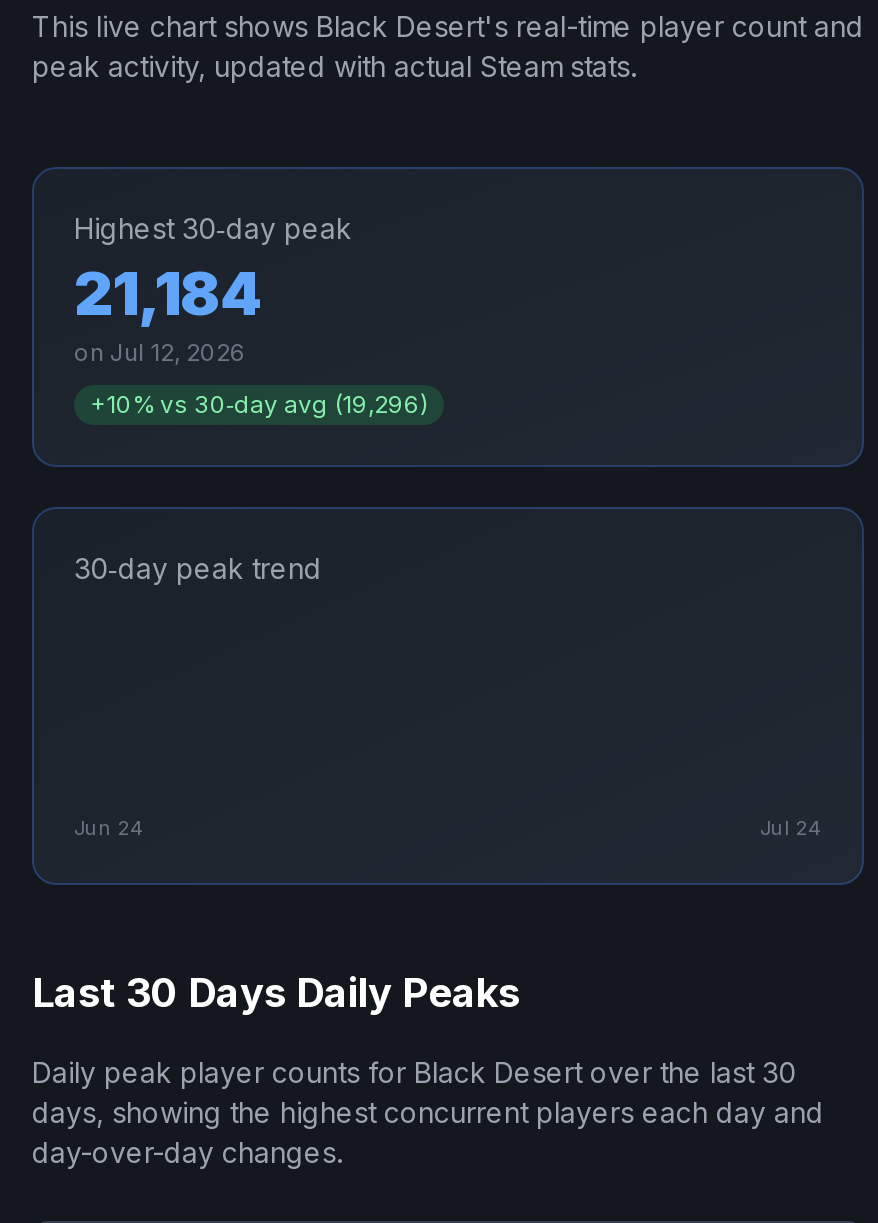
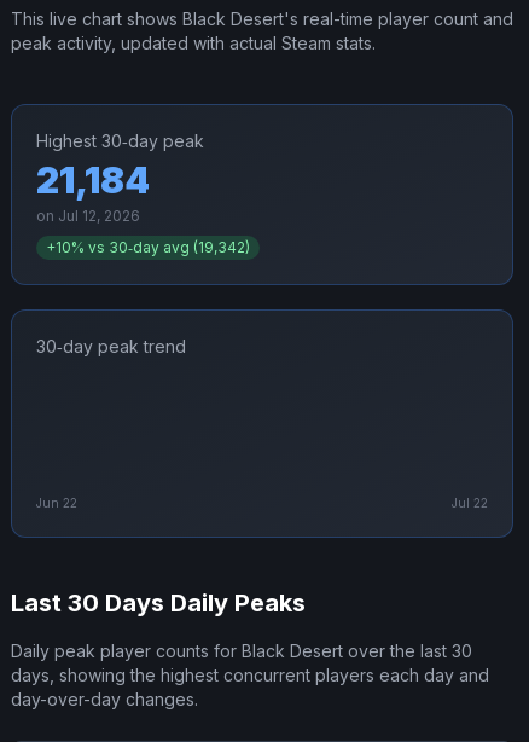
- +10% vs 30‑day avg (19,296)
+ +10% vs 30‑day avg (19,342)

- Jun 24
+ Jun 22

- Jul 24
+ Jul 22
